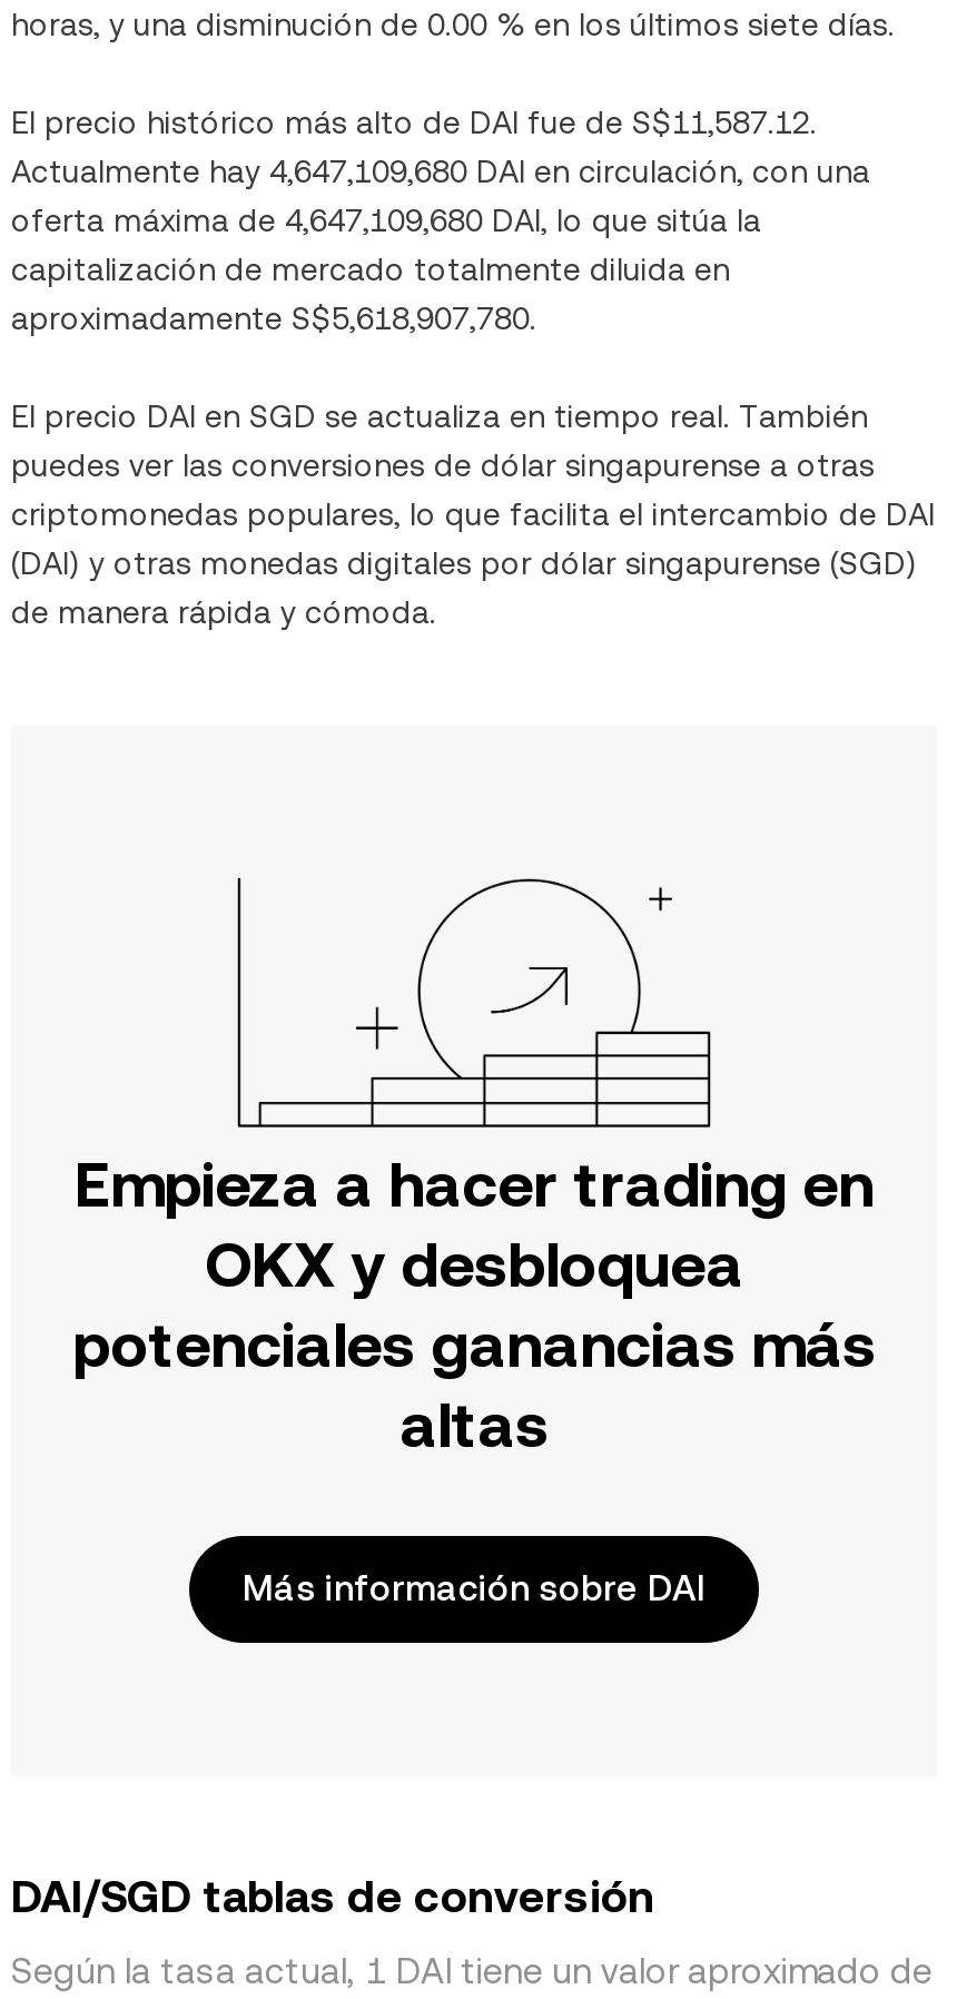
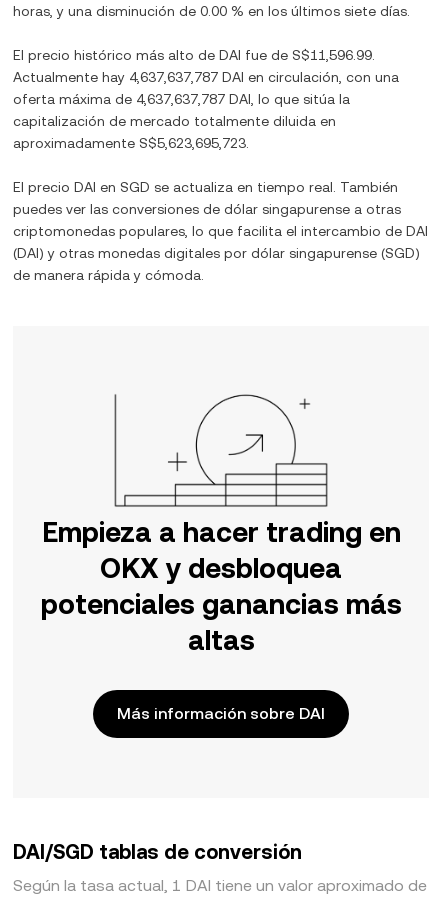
- El precio histórico más alto de DAI fue de S$11,587.12.
+ El precio histórico más alto de DAI fue de S$11,596.99.

- Actualmente hay 4,647,109,680 DAI en circulación, con una
+ Actualmente hay 4,637,637,787 DAI en circulación, con una

- oferta máxima de 4,647,109,680 DAI, lo que sitúa la
+ oferta máxima de 4,637,637,787 DAI, lo que sitúa la

- aproximadamente S$5,618,907,780.
+ aproximadamente S$5,623,695,723.
